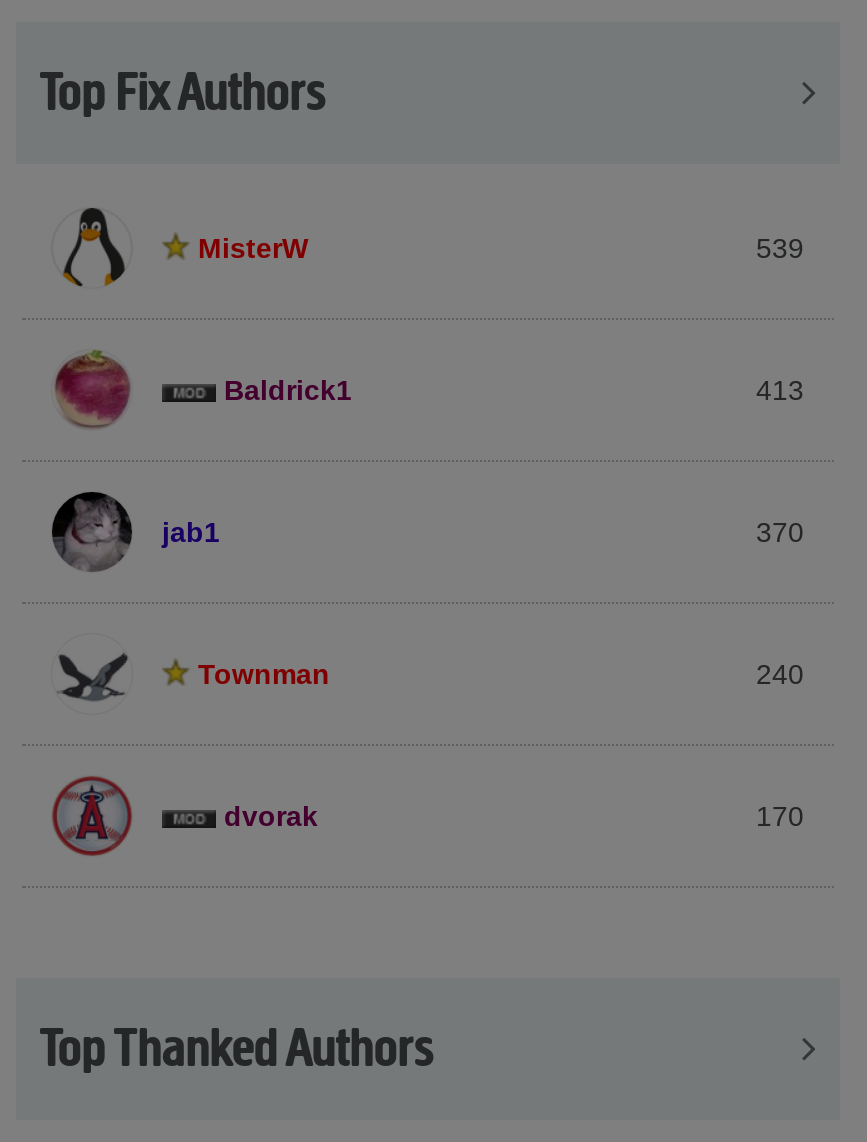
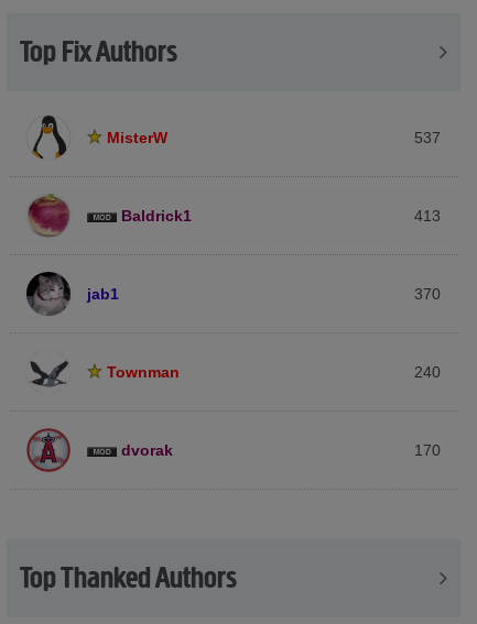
- 539
+ 537
